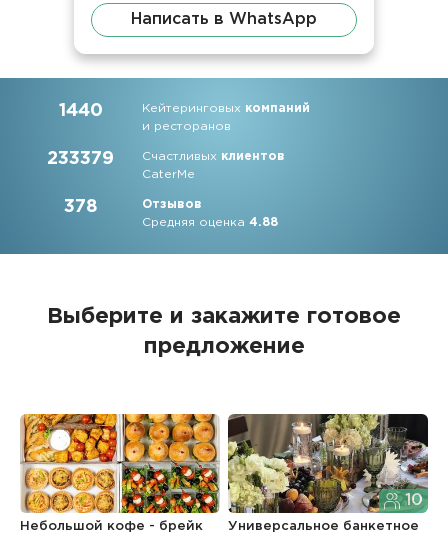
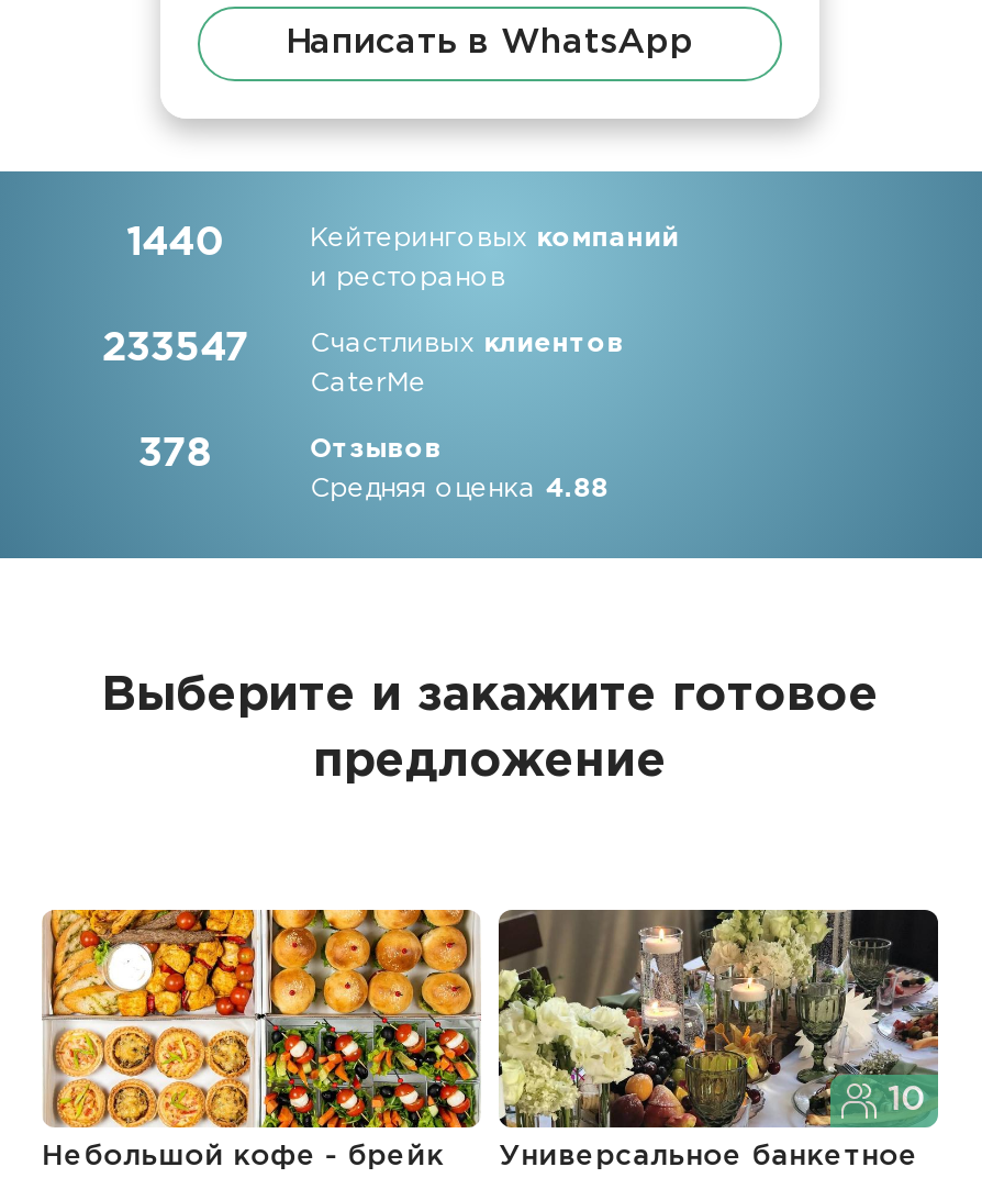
- 233379
+ 233547
